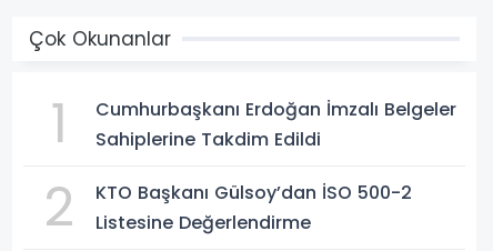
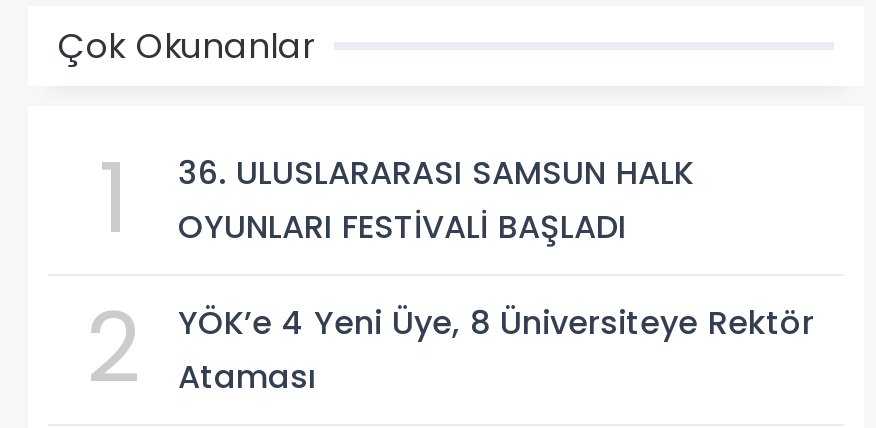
- Cumhurbaşkanı Erdoğan İmzalı Belgeler
- Sahiplerine Takdim Edildi
+ 36. ULUSLARARASI SAMSUN HALK
+ OYUNLARI FESTİVALİ BAŞLADI

- KTO Başkanı Gülsoy’dan İSO 500-2
- Listesine Değerlendirme
+ YÖK’e 4 Yeni Üye, 8 Üniversiteye Rektör
+ Ataması
